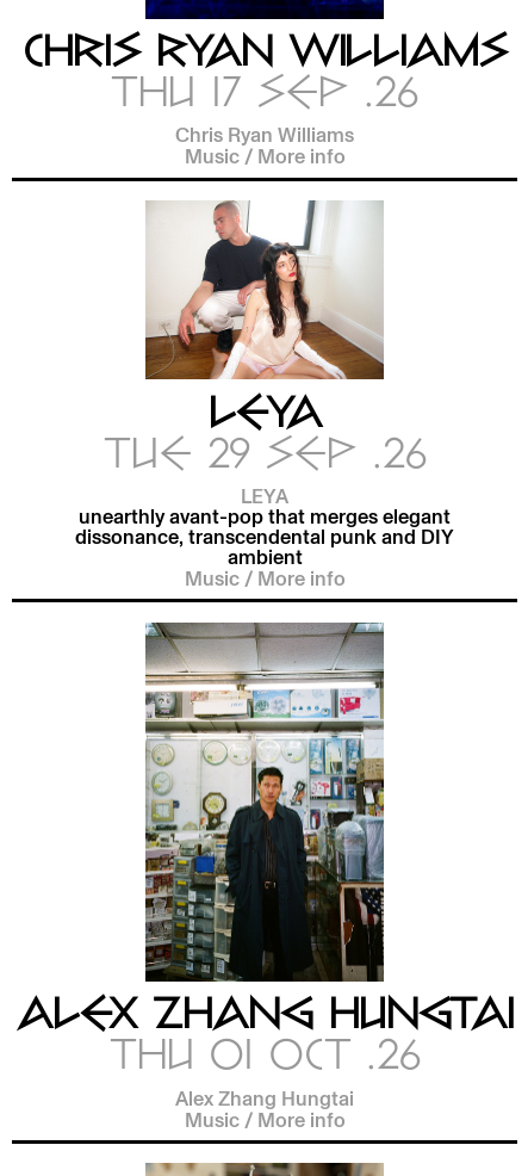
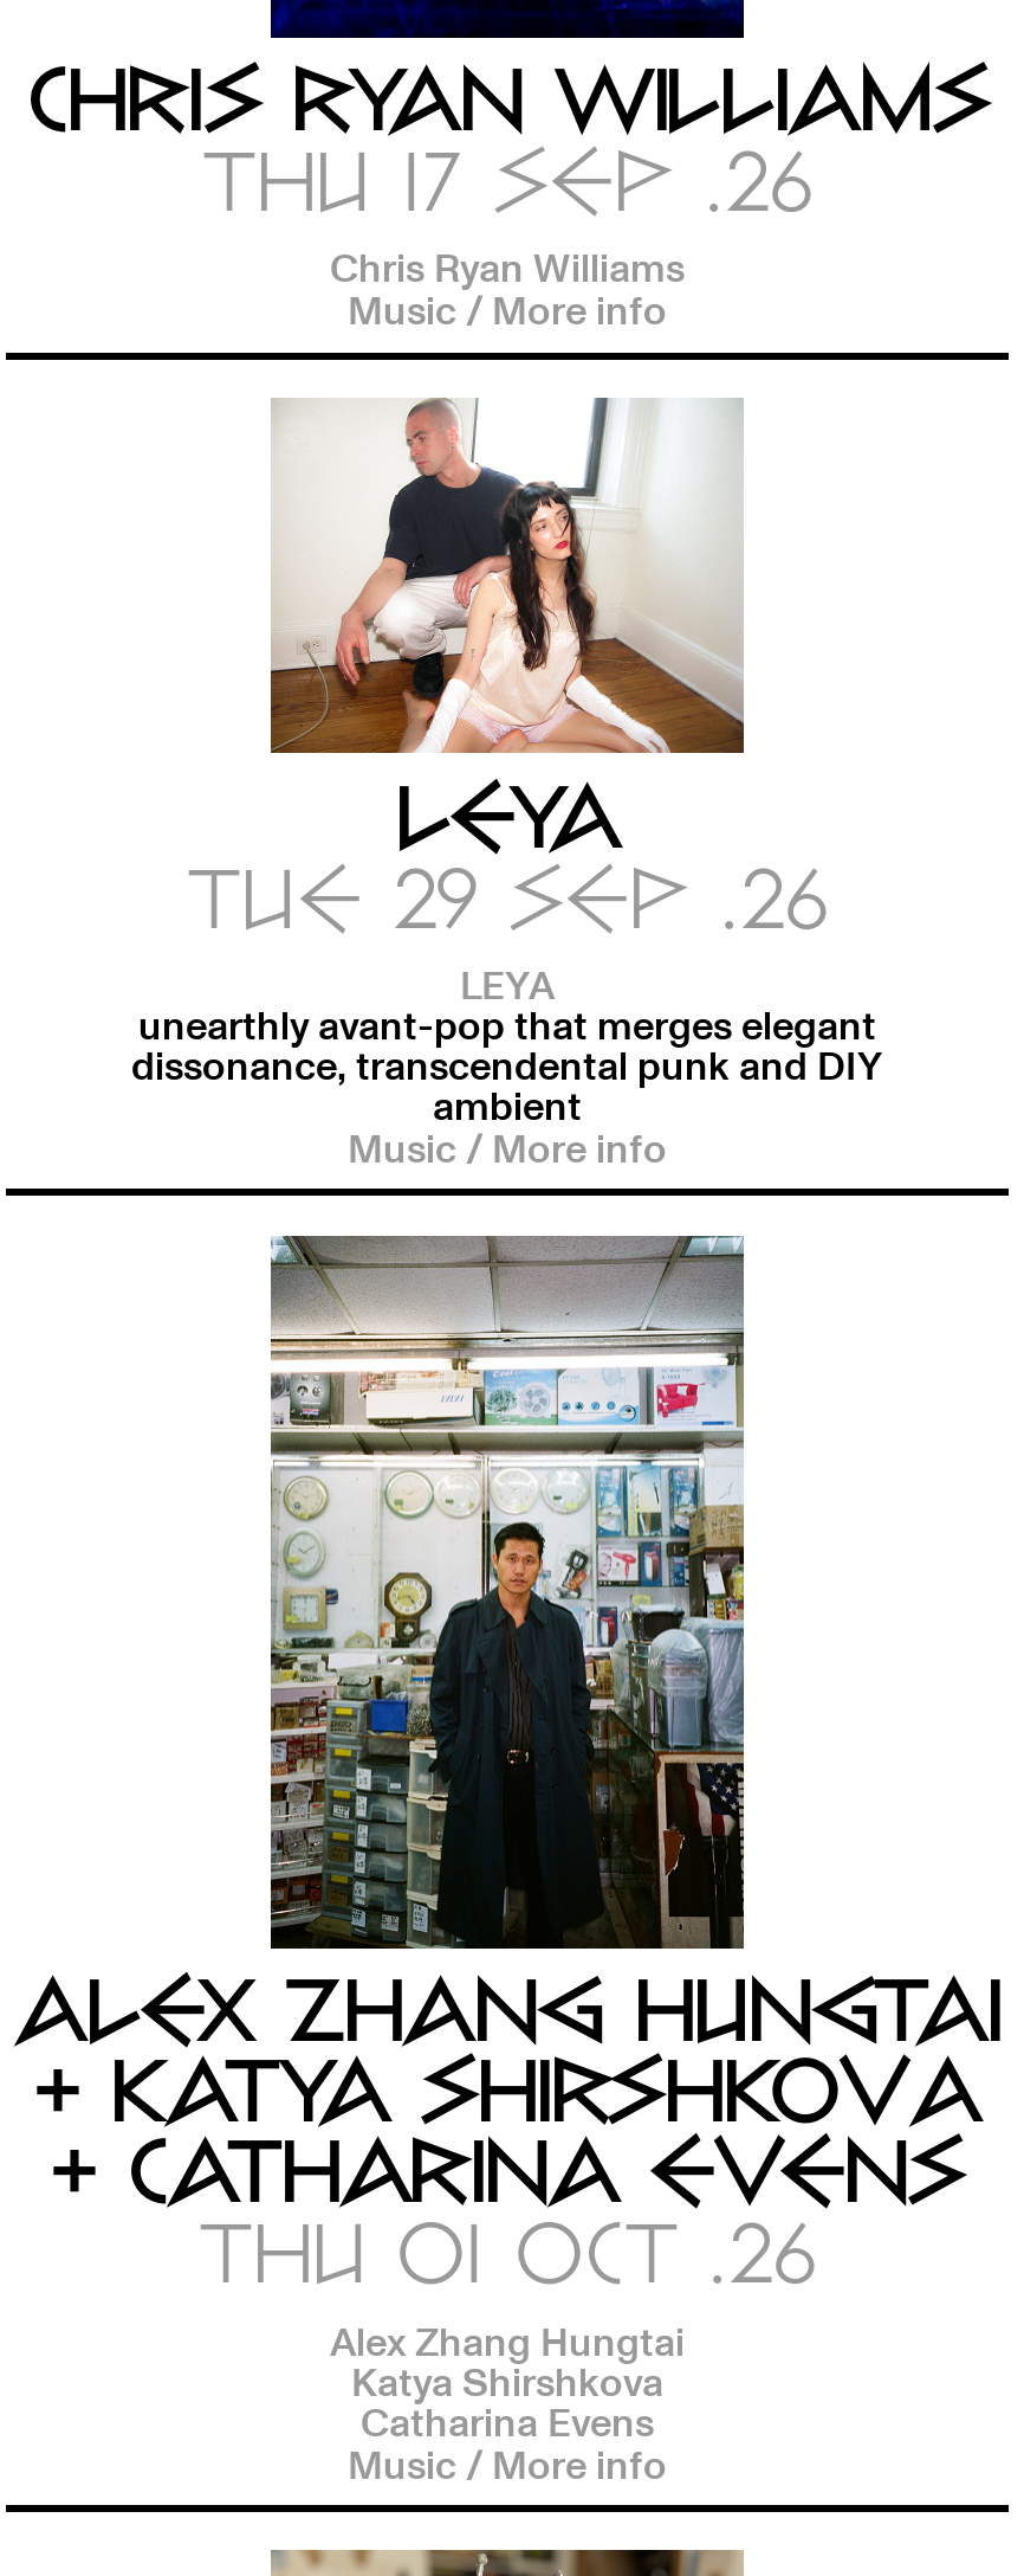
+ + KATYA SHIRSHKOVA
+ + CATHARINA EVENS

+ Katya Shirshkova
+ Catharina Evens
